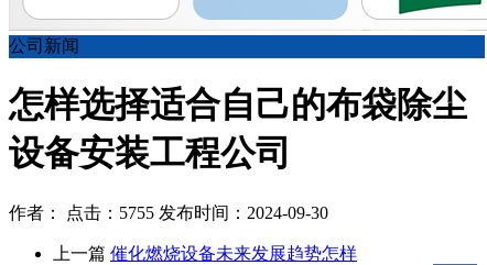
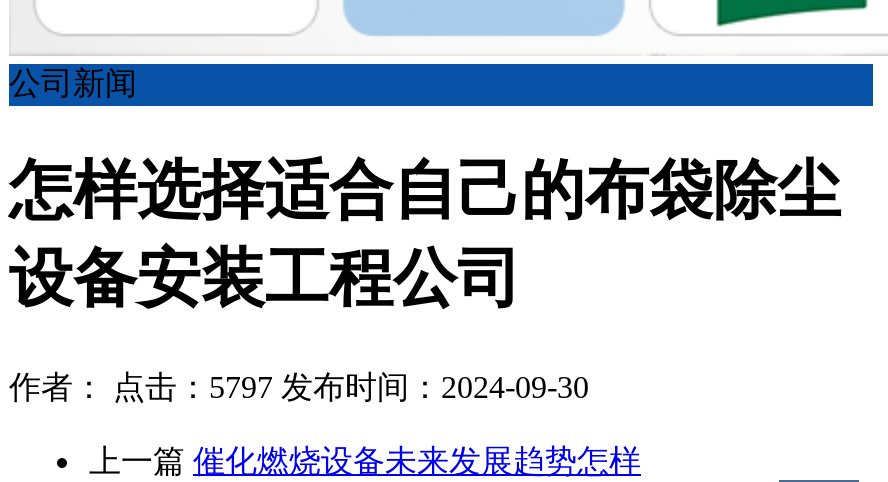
- 作者： 点击：5755 发布时间：2024-09-30
+ 作者： 点击：5797 发布时间：2024-09-30
